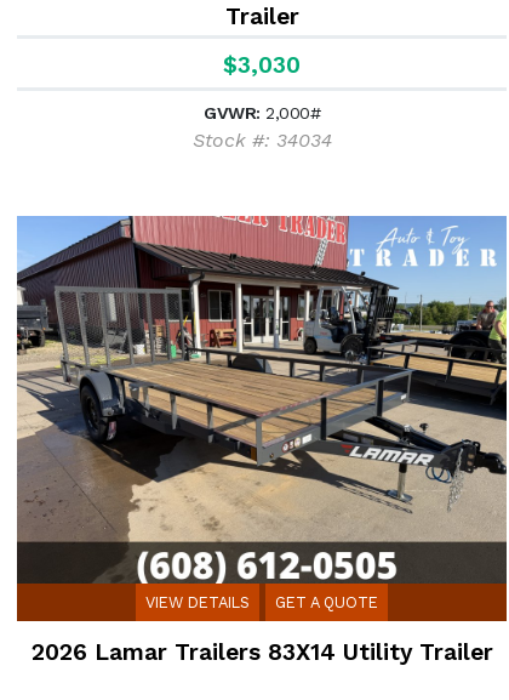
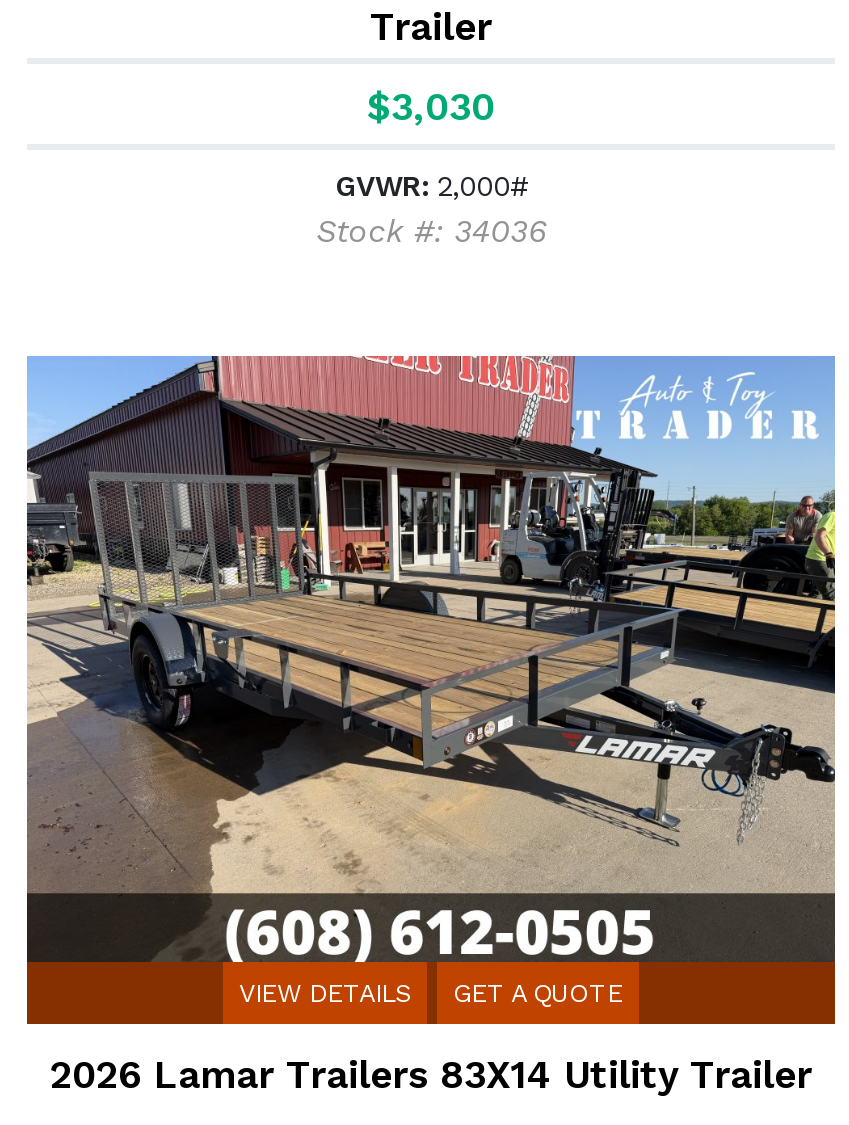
- Stock #: 34034
+ Stock #: 34036
